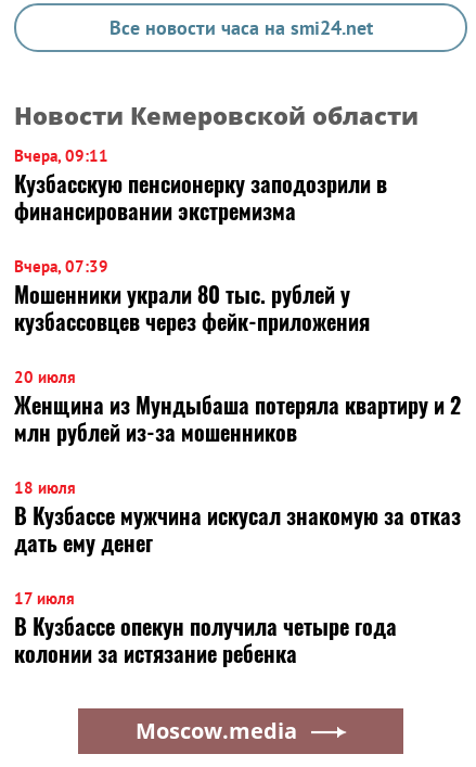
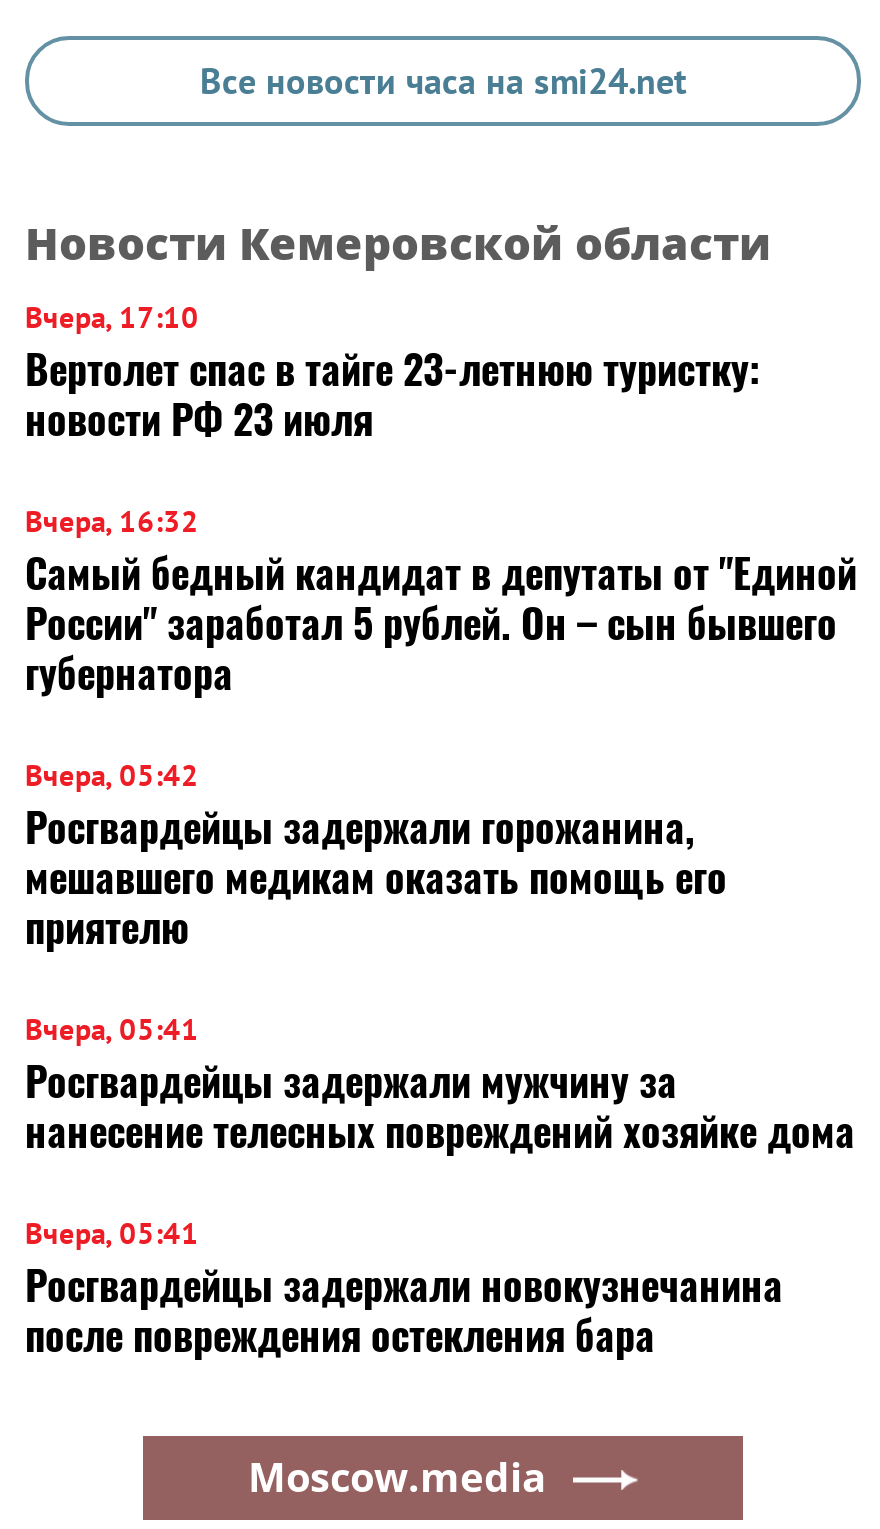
- Вчера, 09:11
- Кузбасскую пенсионерку заподозрили в
- финансировании экстремизма
+ Вчера, 17:10
+ Вертолет спас в тайге 23-летнюю туристку:
+ новости РФ 23 июля

- Вчера, 07:39
- Мошенники украли 80 тыс. рублей у
- кузбассовцев через фейк-приложения
+ Вчера, 16:32
+ Самый бедный кандидат в депутаты от "Единой
+ России" заработал 5 рублей. Он – сын бывшего
+ губернатора

- 20 июля
- Женщина из Мундыбаша потеряла квартиру и 2
- млн рублей из-за мошенников
+ Вчера, 05:42
+ Росгвардейцы задержали горожанина,
+ мешавшего медикам оказать помощь его
+ приятелю

- 18 июля
- В Кузбассе мужчина искусал знакомую за отказ
- дать ему денег
+ Вчера, 05:41
+ Росгвардейцы задержали мужчину за
+ нанесение телесных повреждений хозяйке дома

- 17 июля
- В Кузбассе опекун получила четыре года
- колонии за истязание ребенка
+ Вчера, 05:41
+ Росгвардейцы задержали новокузнечанина
+ после повреждения остекления бара
